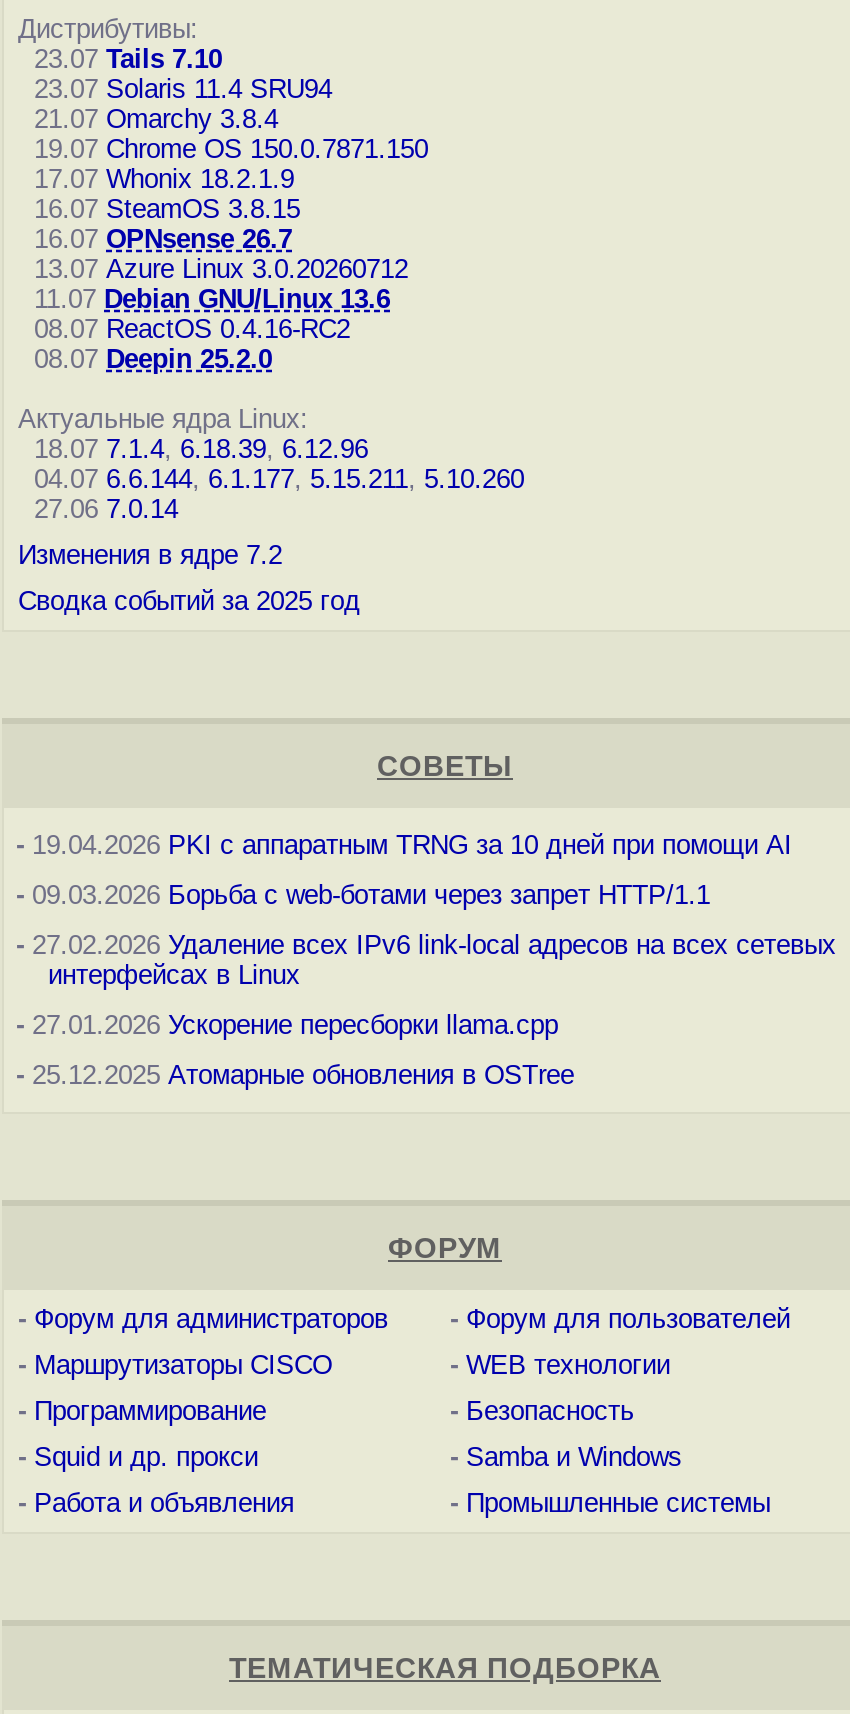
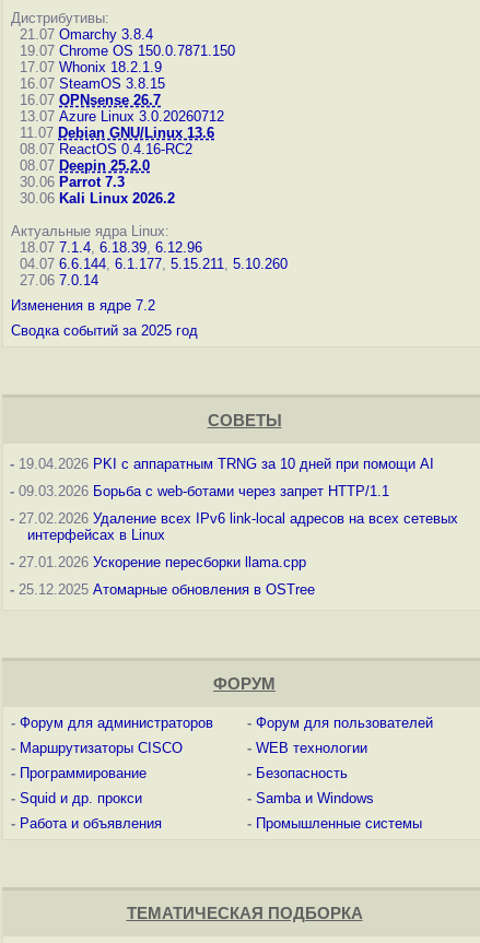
- 23.07 Tails 7.10
- 23.07 Solaris 11.4 SRU94

moved up: 21.07 Omarchy 3.8.4 | 19.07 Chrome OS 150.0.7871.150 | 17.07 Whonix 18.2.1.9 | ... | 08.07 ReactOS 0.4.16-RC2 | 08.07 Deepin 25.2.0

+ 30.06 Parrot 7.3
+ 30.06 Kali Linux 2026.2
